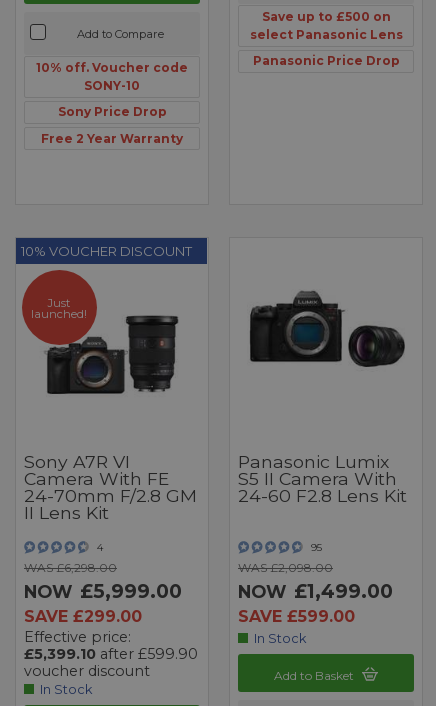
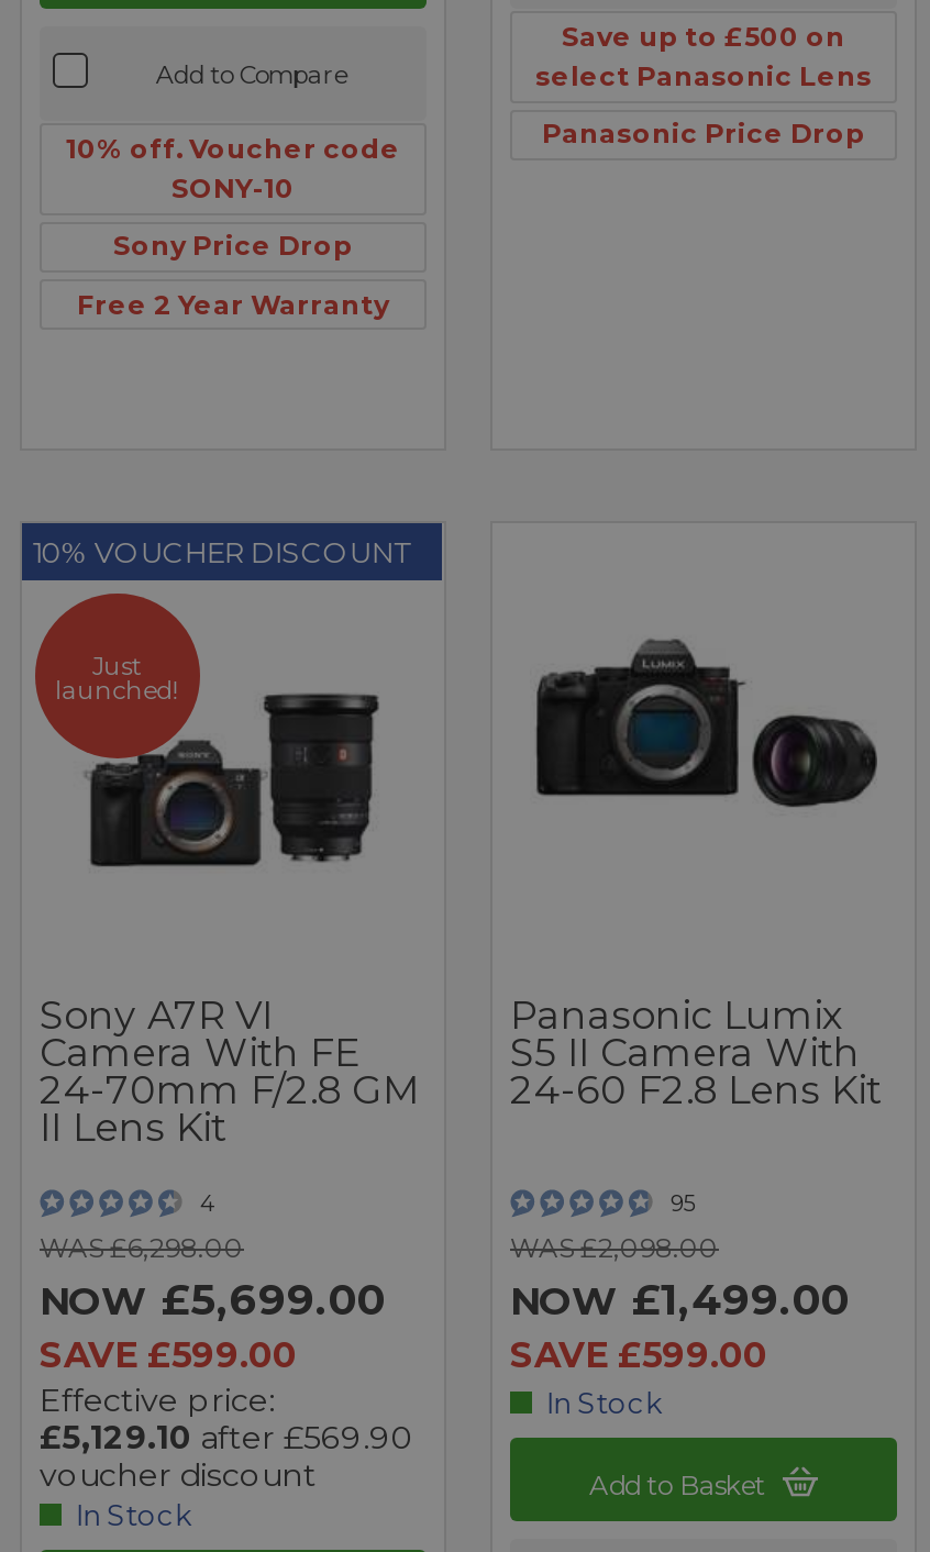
- NOW £5,999.00
+ NOW £5,699.00

- SAVE £299.00
+ SAVE £599.00

- £5,399.10 after £599.90
+ £5,129.10 after £569.90
